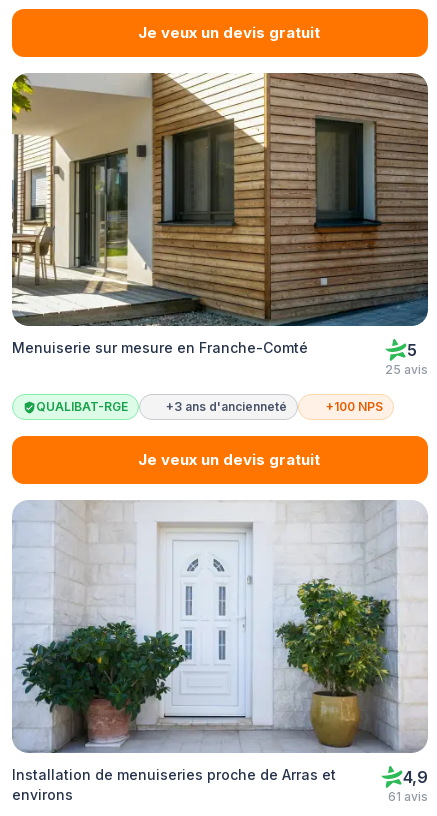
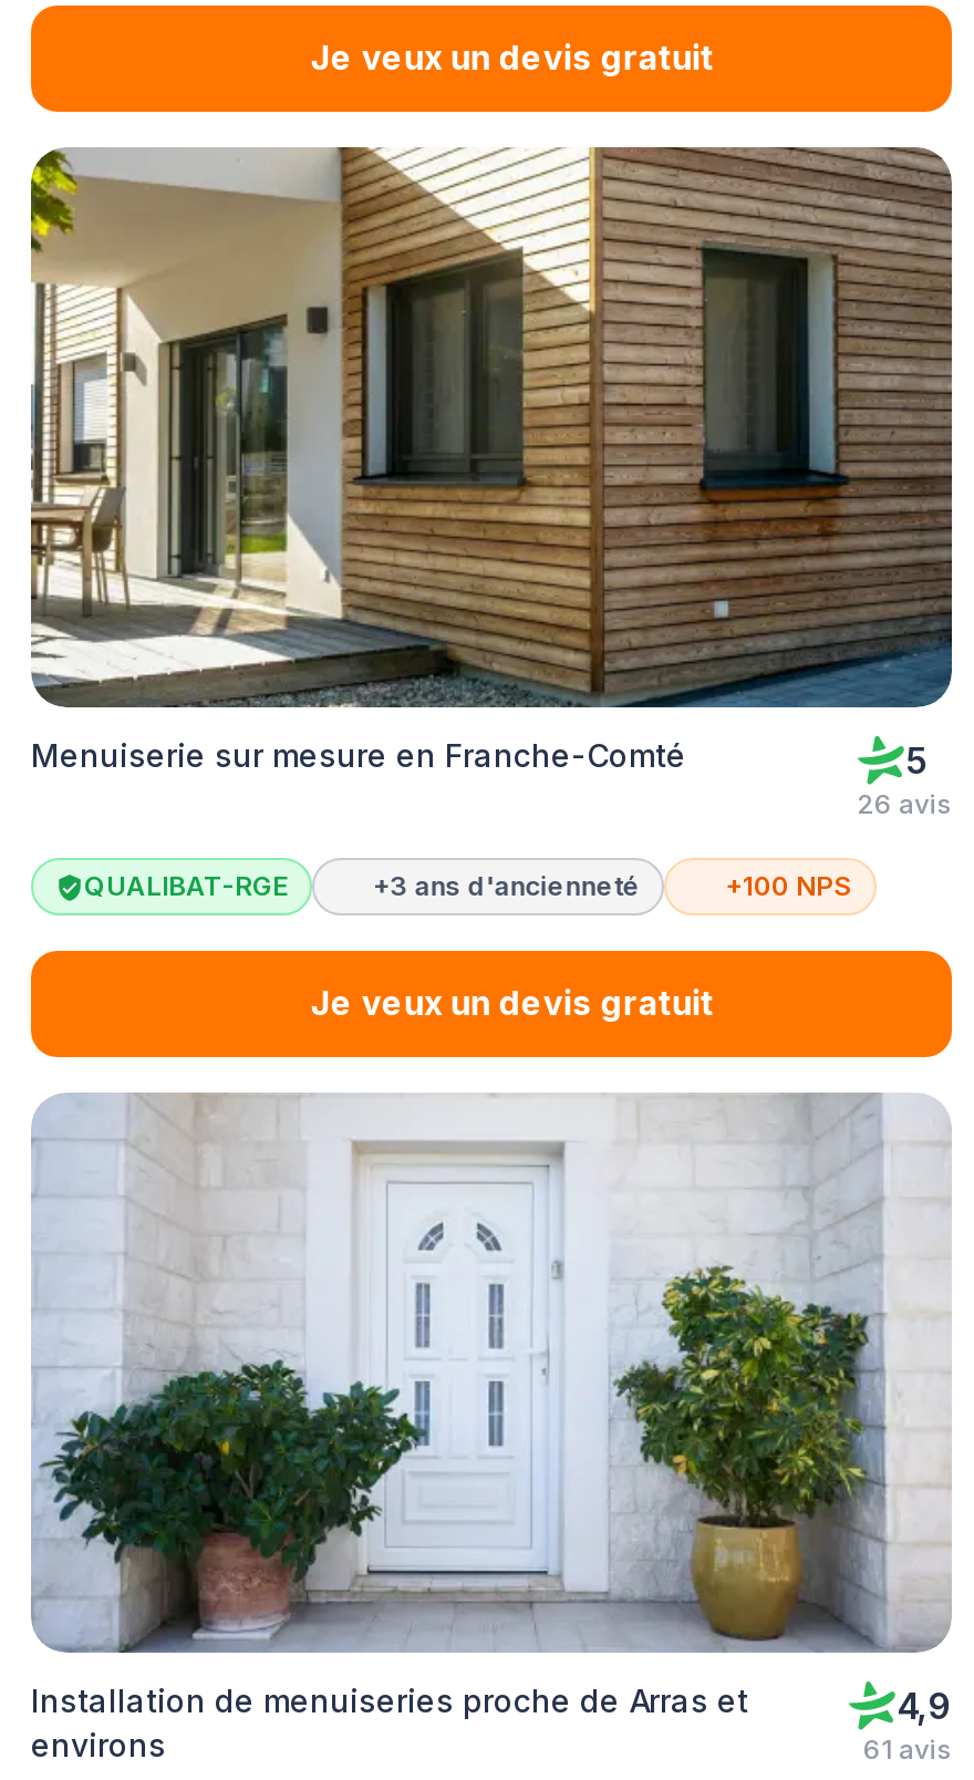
- 25 avis
+ 26 avis
